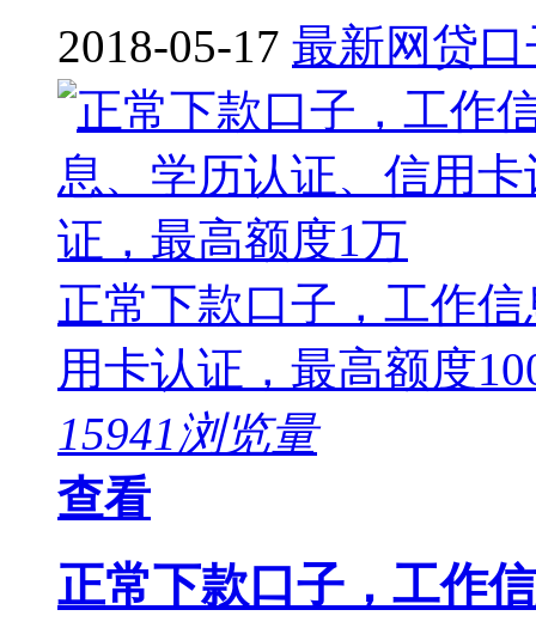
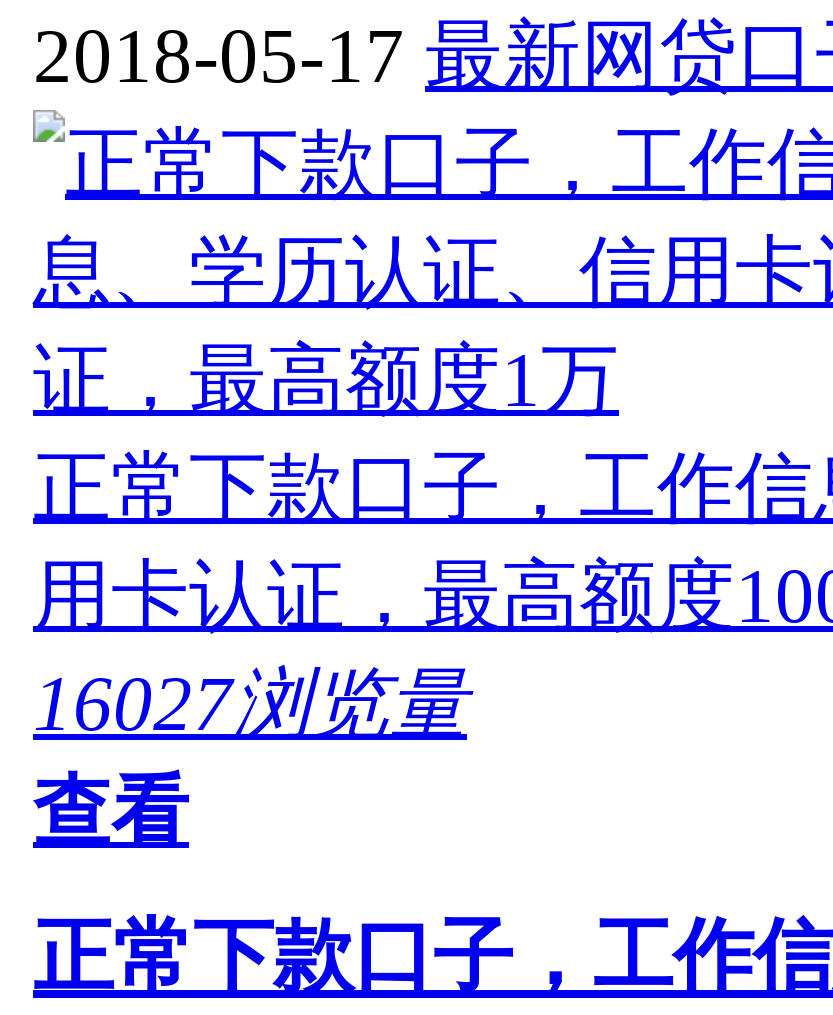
- 15941浏览量
+ 16027浏览量
